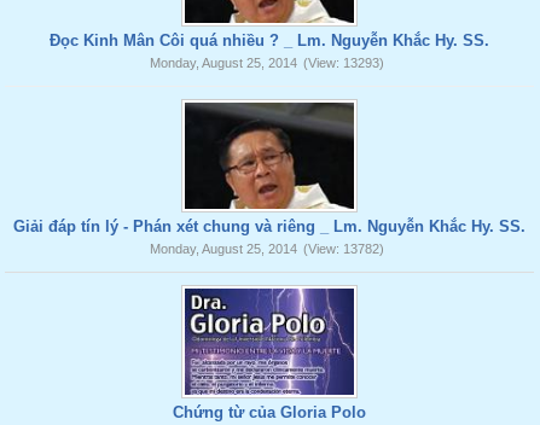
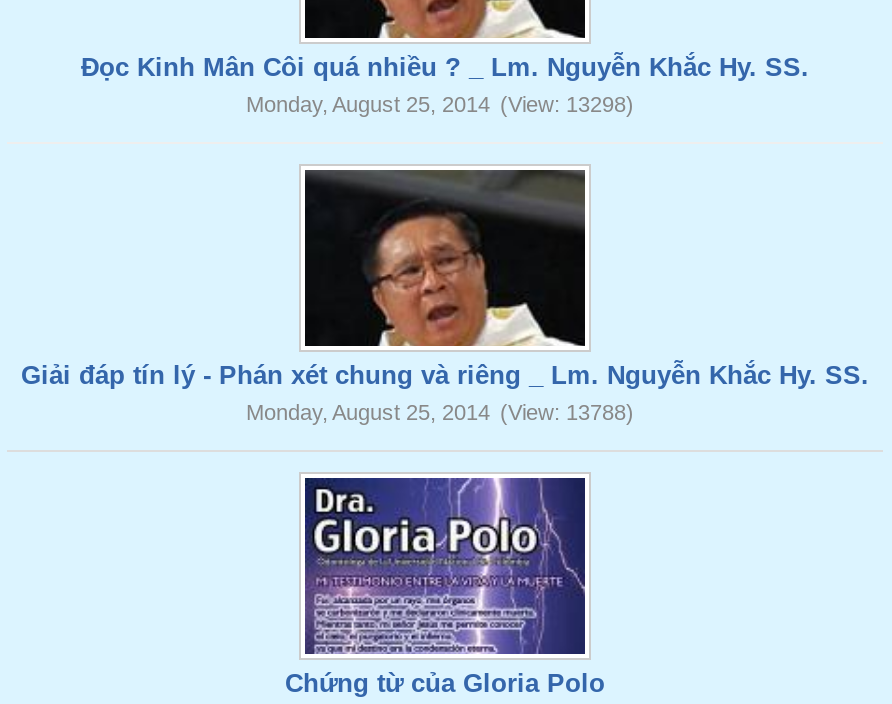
- Monday, August 25, 2014 (View: 13293)
+ Monday, August 25, 2014 (View: 13298)

- Monday, August 25, 2014 (View: 13782)
+ Monday, August 25, 2014 (View: 13788)
